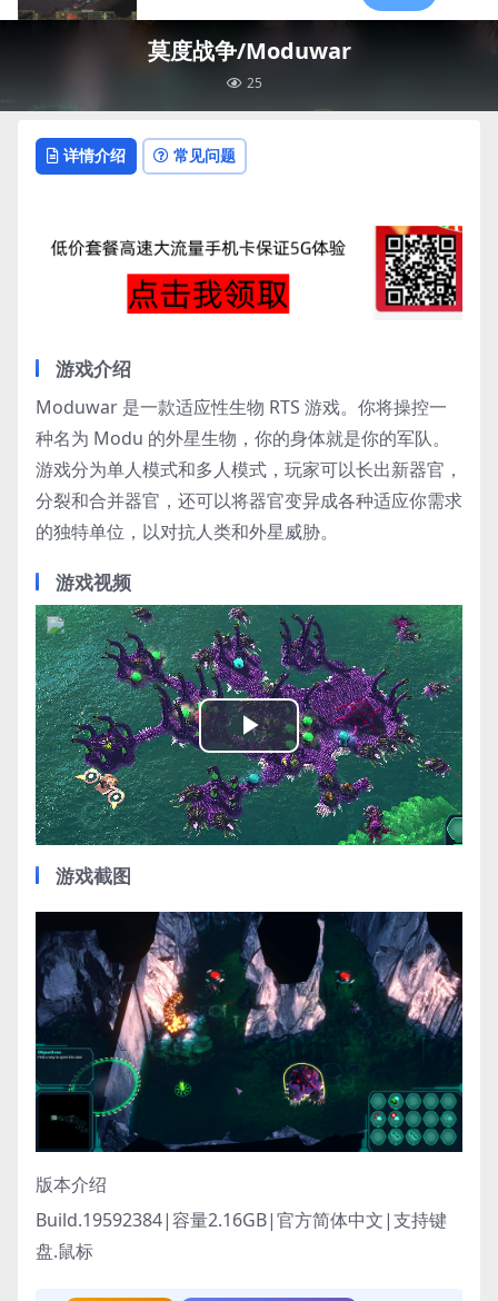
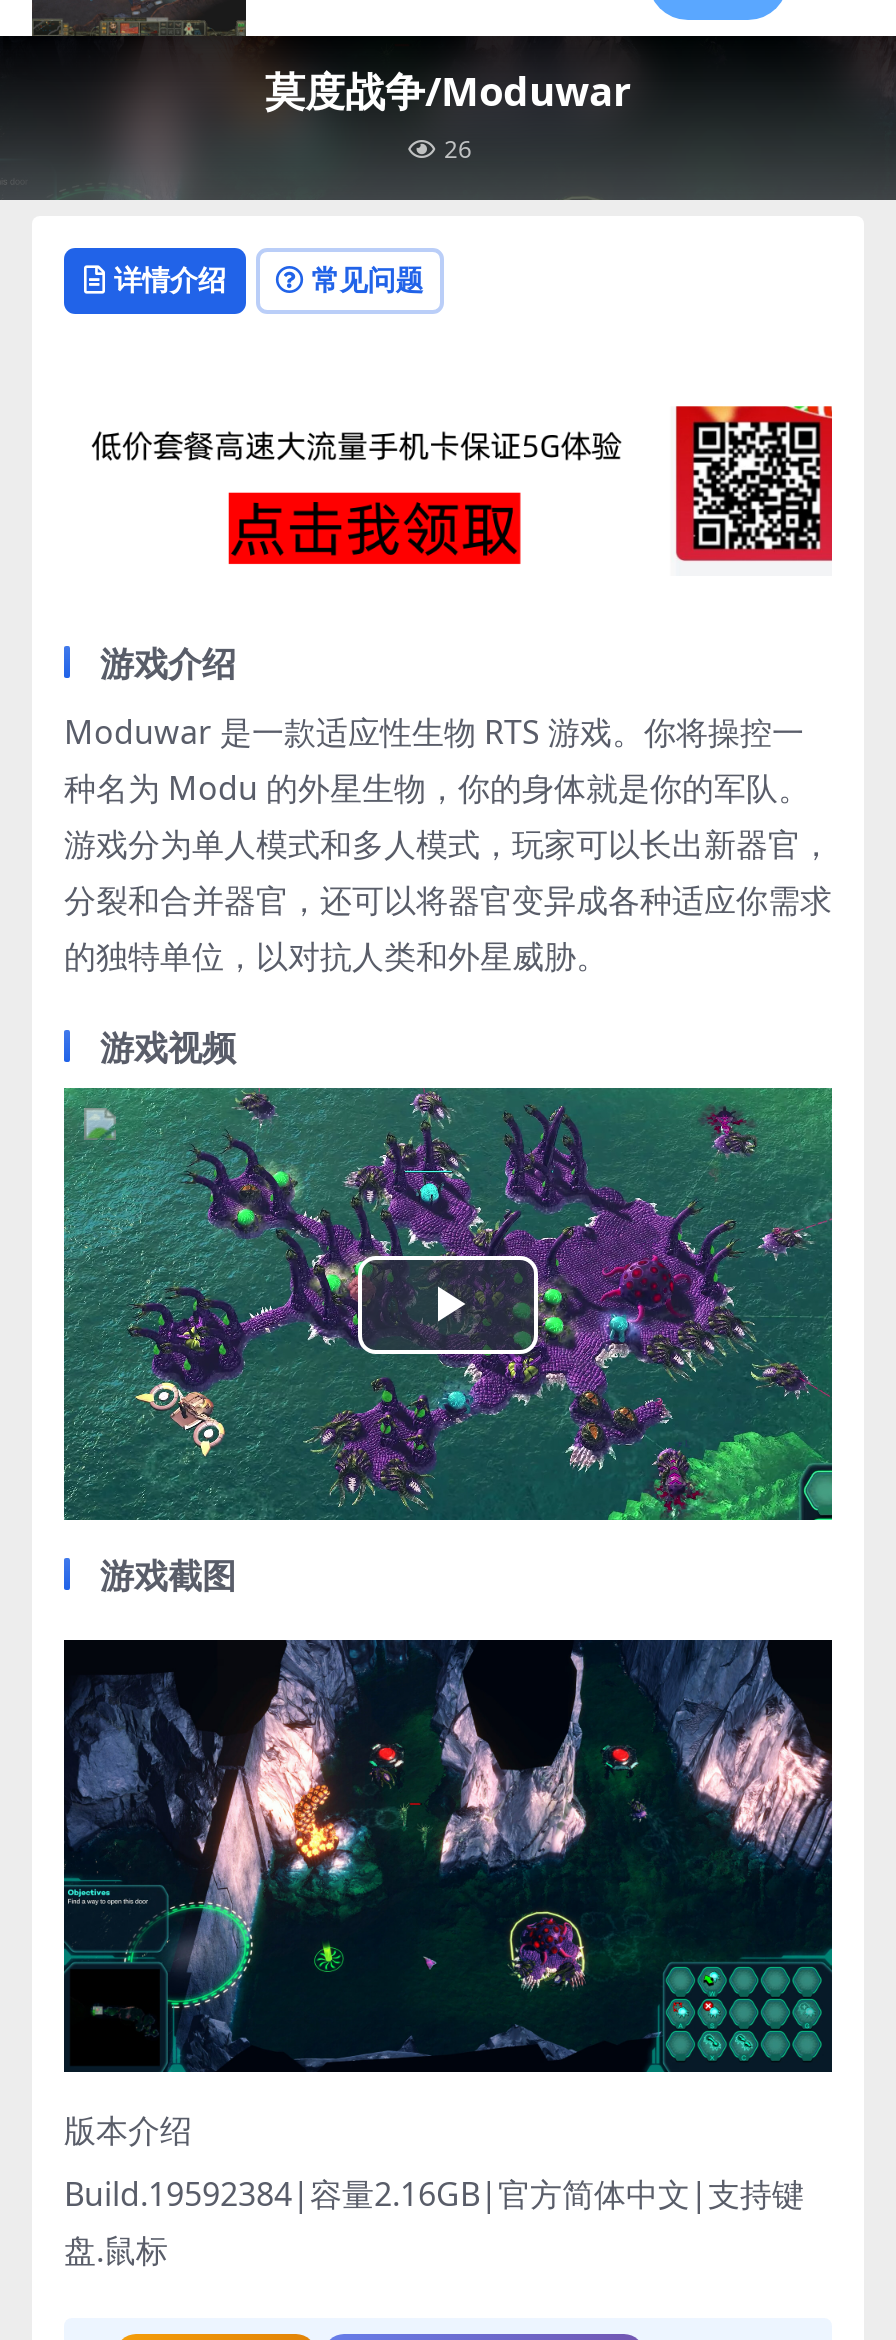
- 25
+ 26
